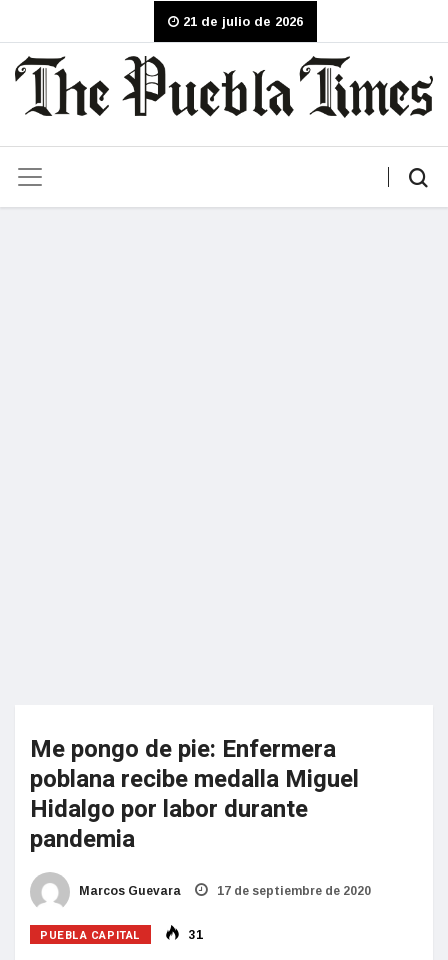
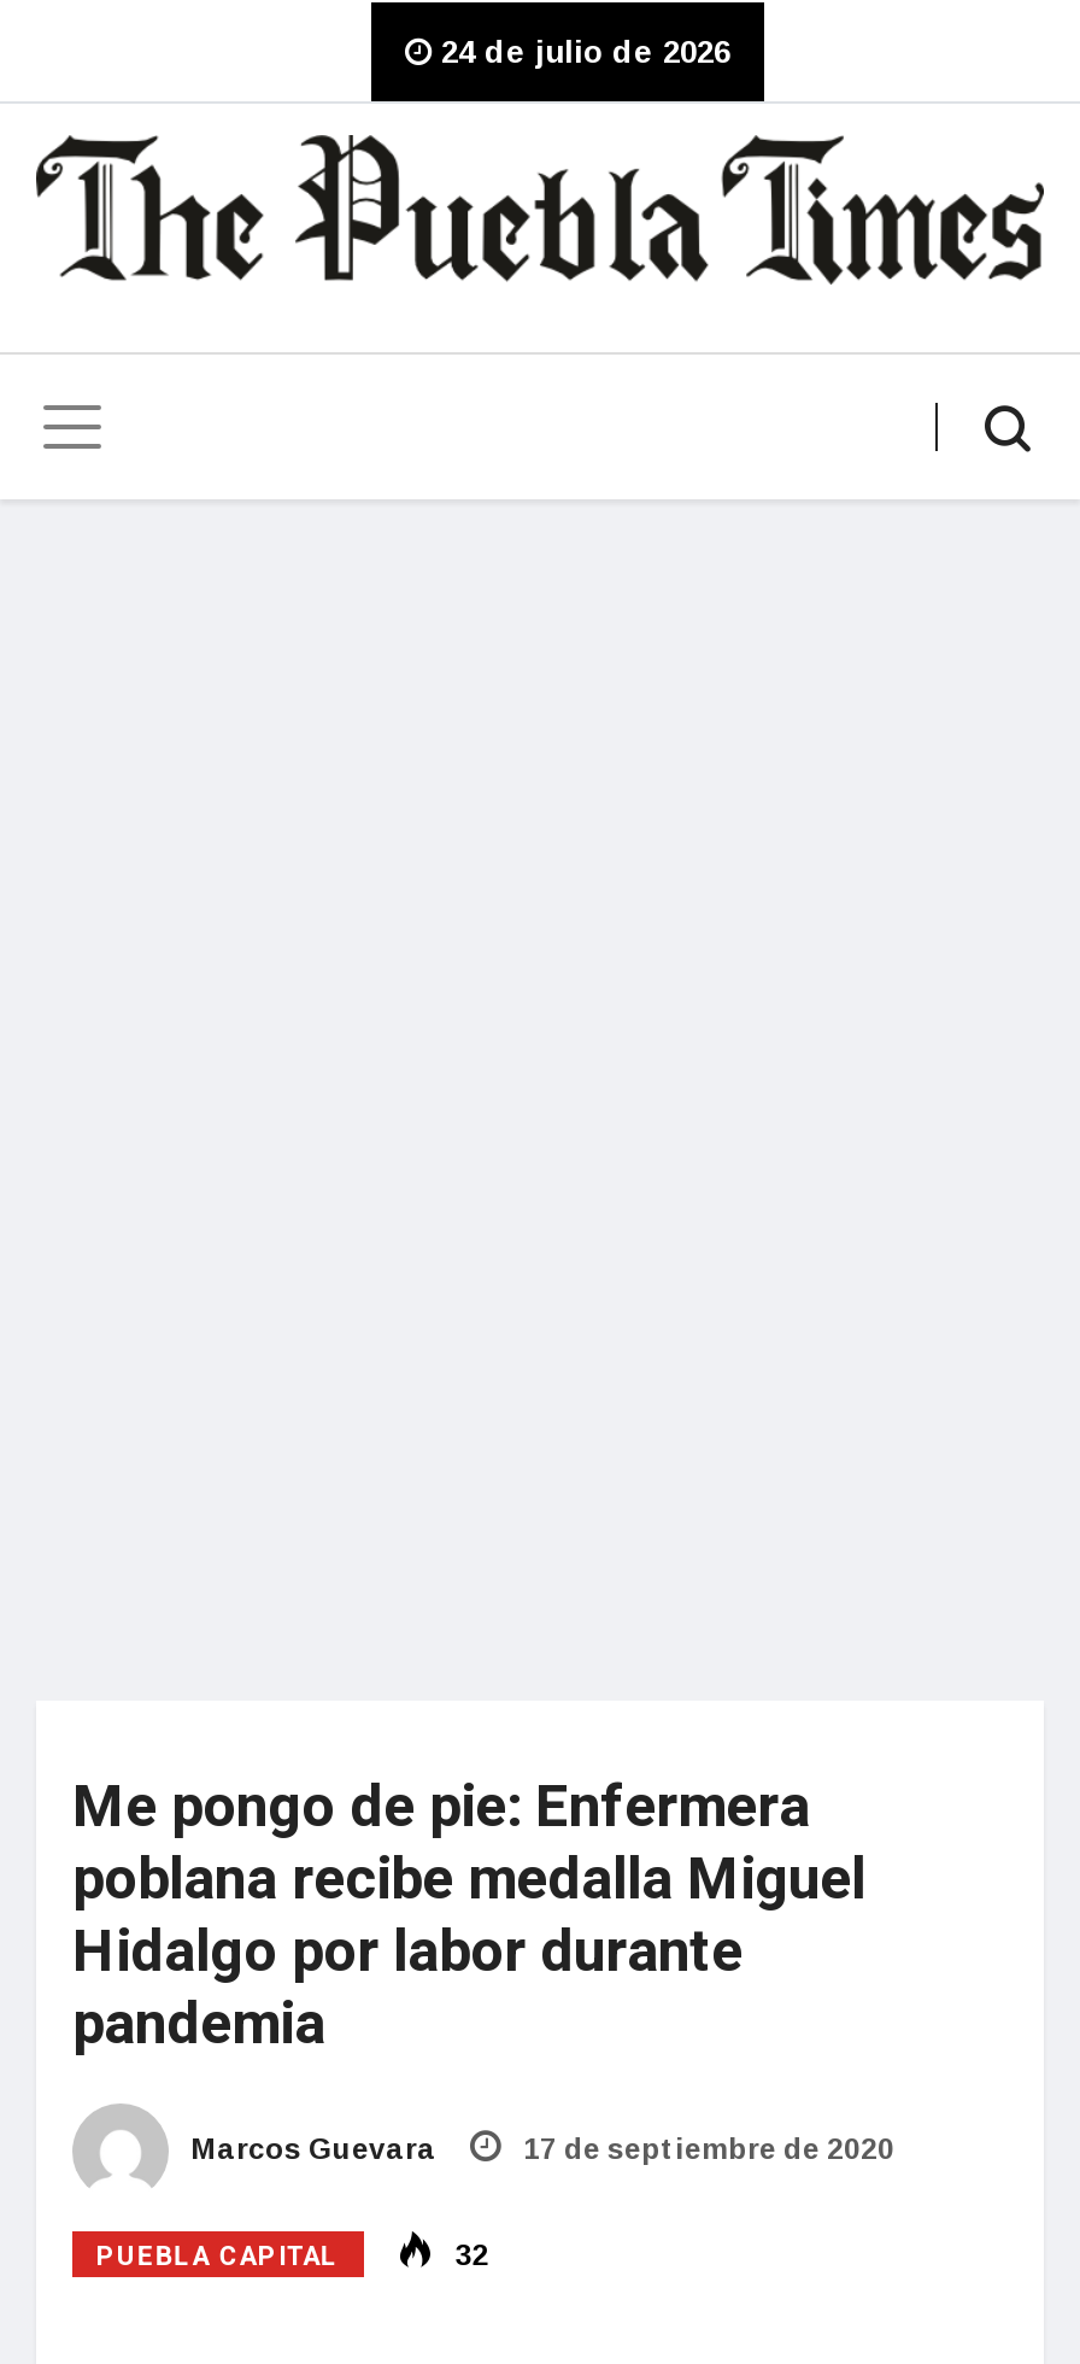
- 21 de julio de 2026
+ 24 de julio de 2026

- 31
+ 32
